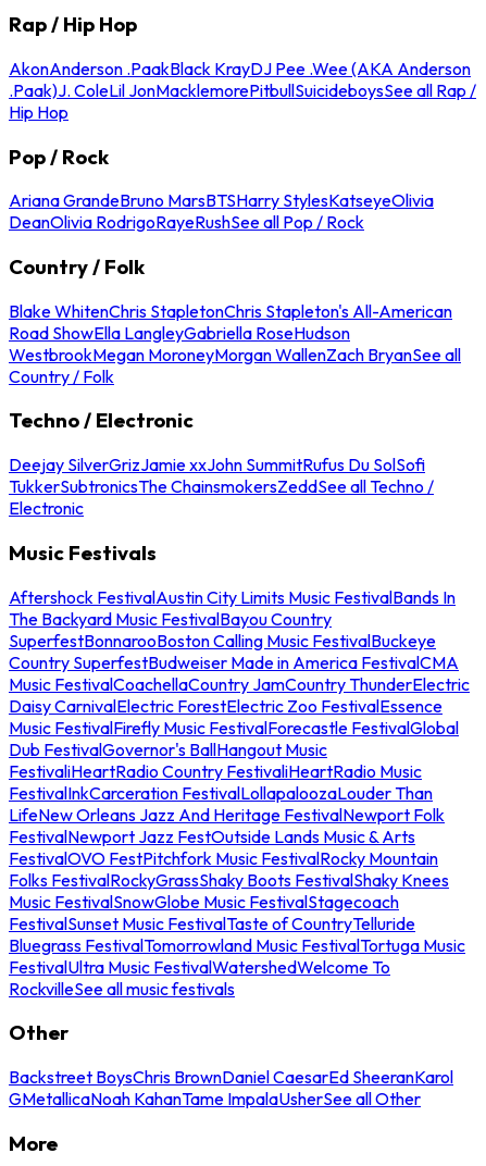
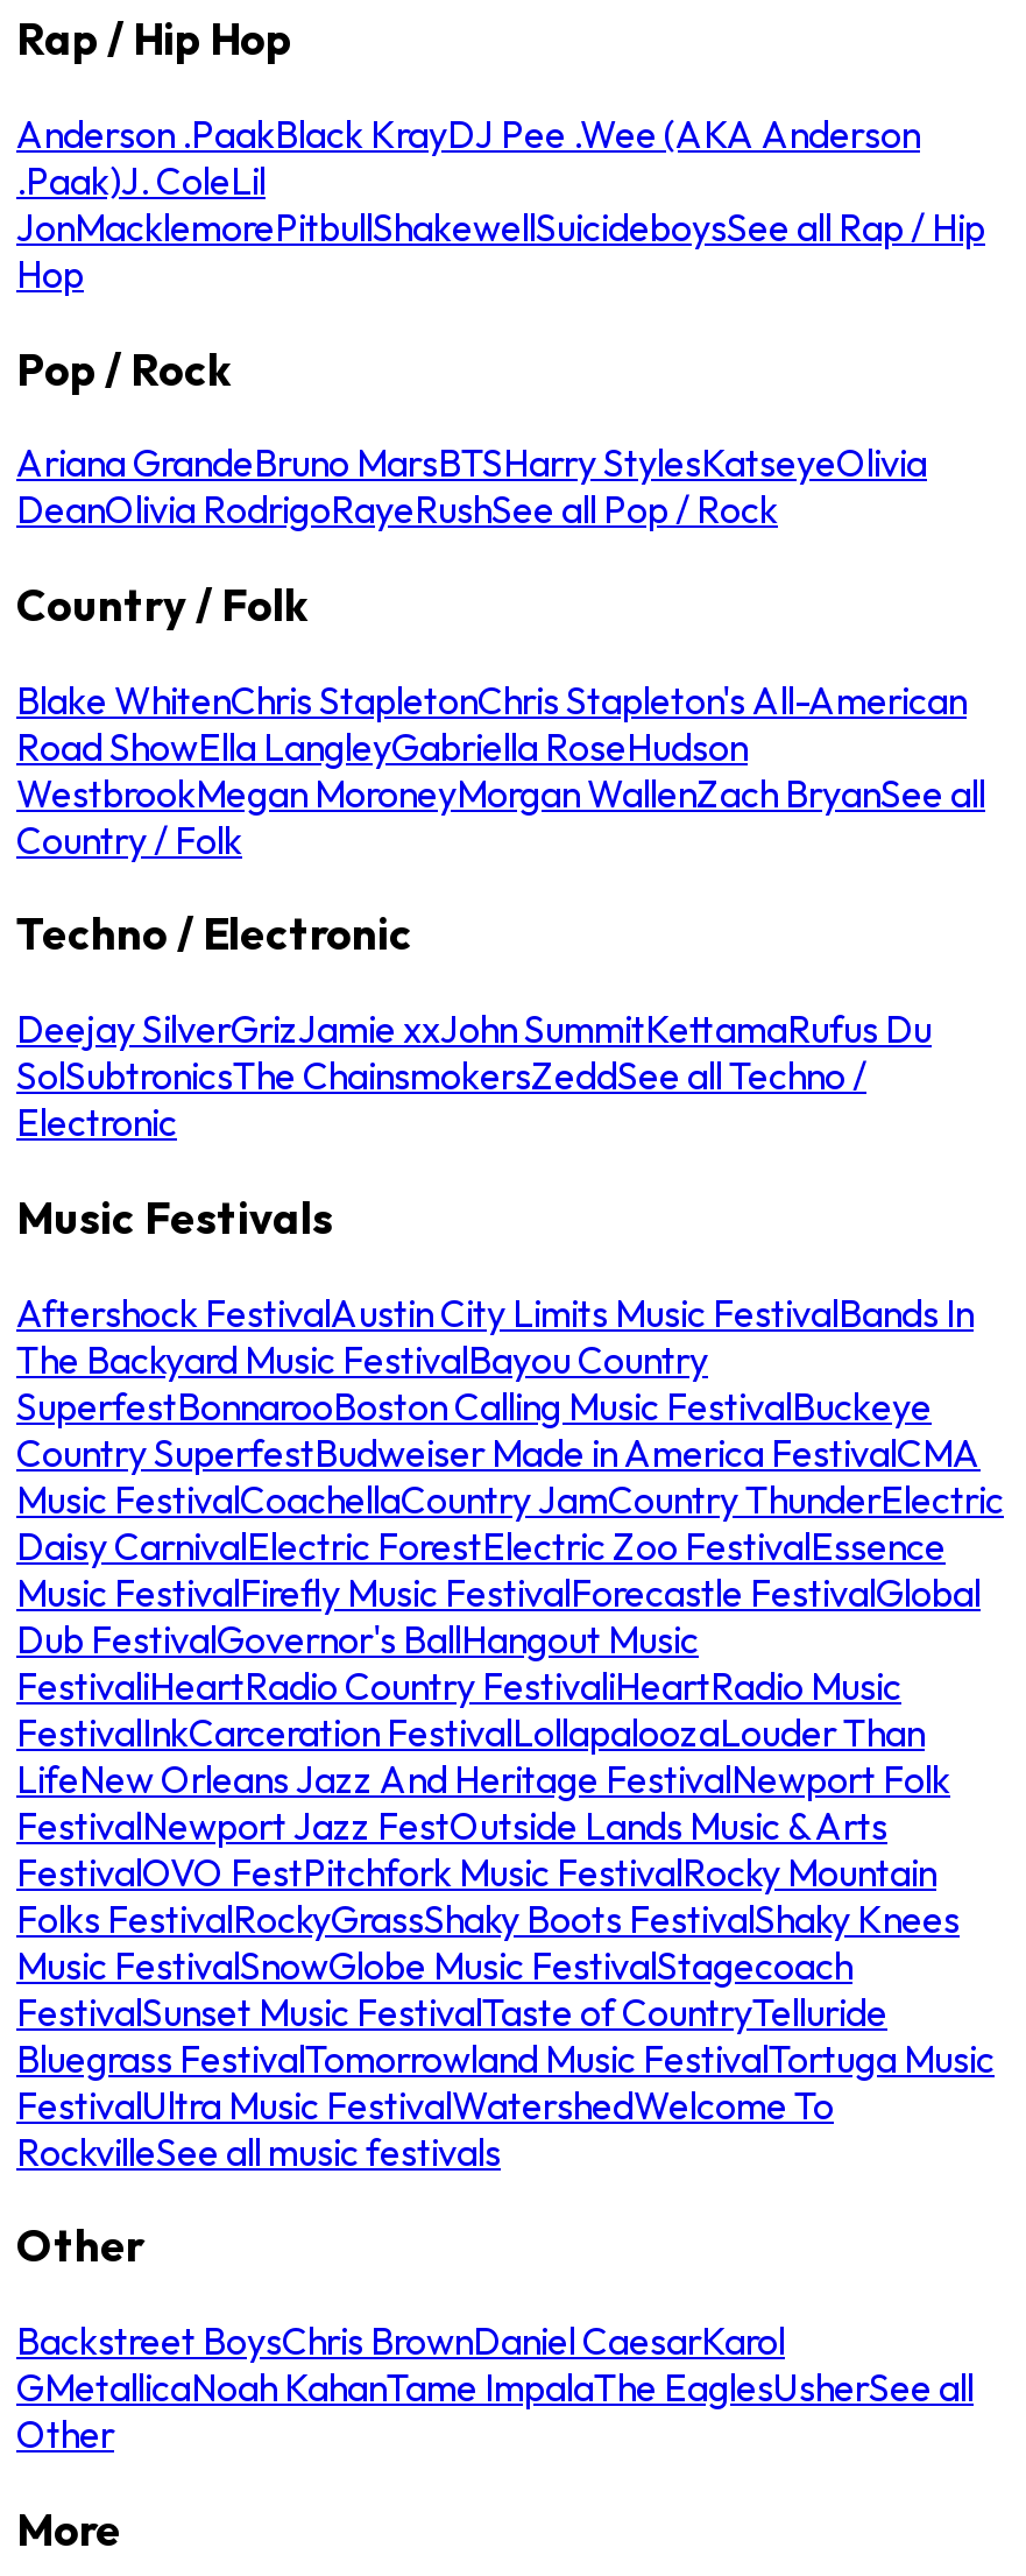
- AkonAnderson .PaakBlack KrayDJ Pee .Wee (AKA Anderson
- .Paak)J. ColeLil JonMacklemorePitbullSuicideboysSee all Rap /
- Hip Hop
+ Anderson .PaakBlack KrayDJ Pee .Wee (AKA Anderson
+ .Paak)J. ColeLil
+ JonMacklemorePitbullShakewellSuicideboysSee all Rap / Hip
+ Hop

- Deejay SilverGrizJamie xxJohn SummitRufus Du SolSofi
- TukkerSubtronicsThe ChainsmokersZeddSee all Techno /
+ Deejay SilverGrizJamie xxJohn SummitKettamaRufus Du
+ SolSubtronicsThe ChainsmokersZeddSee all Techno /

- Backstreet BoysChris BrownDaniel CaesarEd SheeranKarol
- GMetallicaNoah KahanTame ImpalaUsherSee all Other
+ Backstreet BoysChris BrownDaniel CaesarKarol
+ GMetallicaNoah KahanTame ImpalaThe EaglesUsherSee all
+ Other
